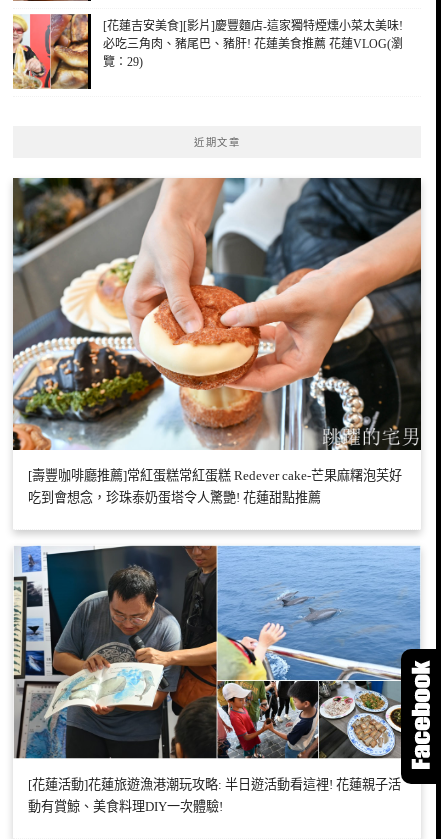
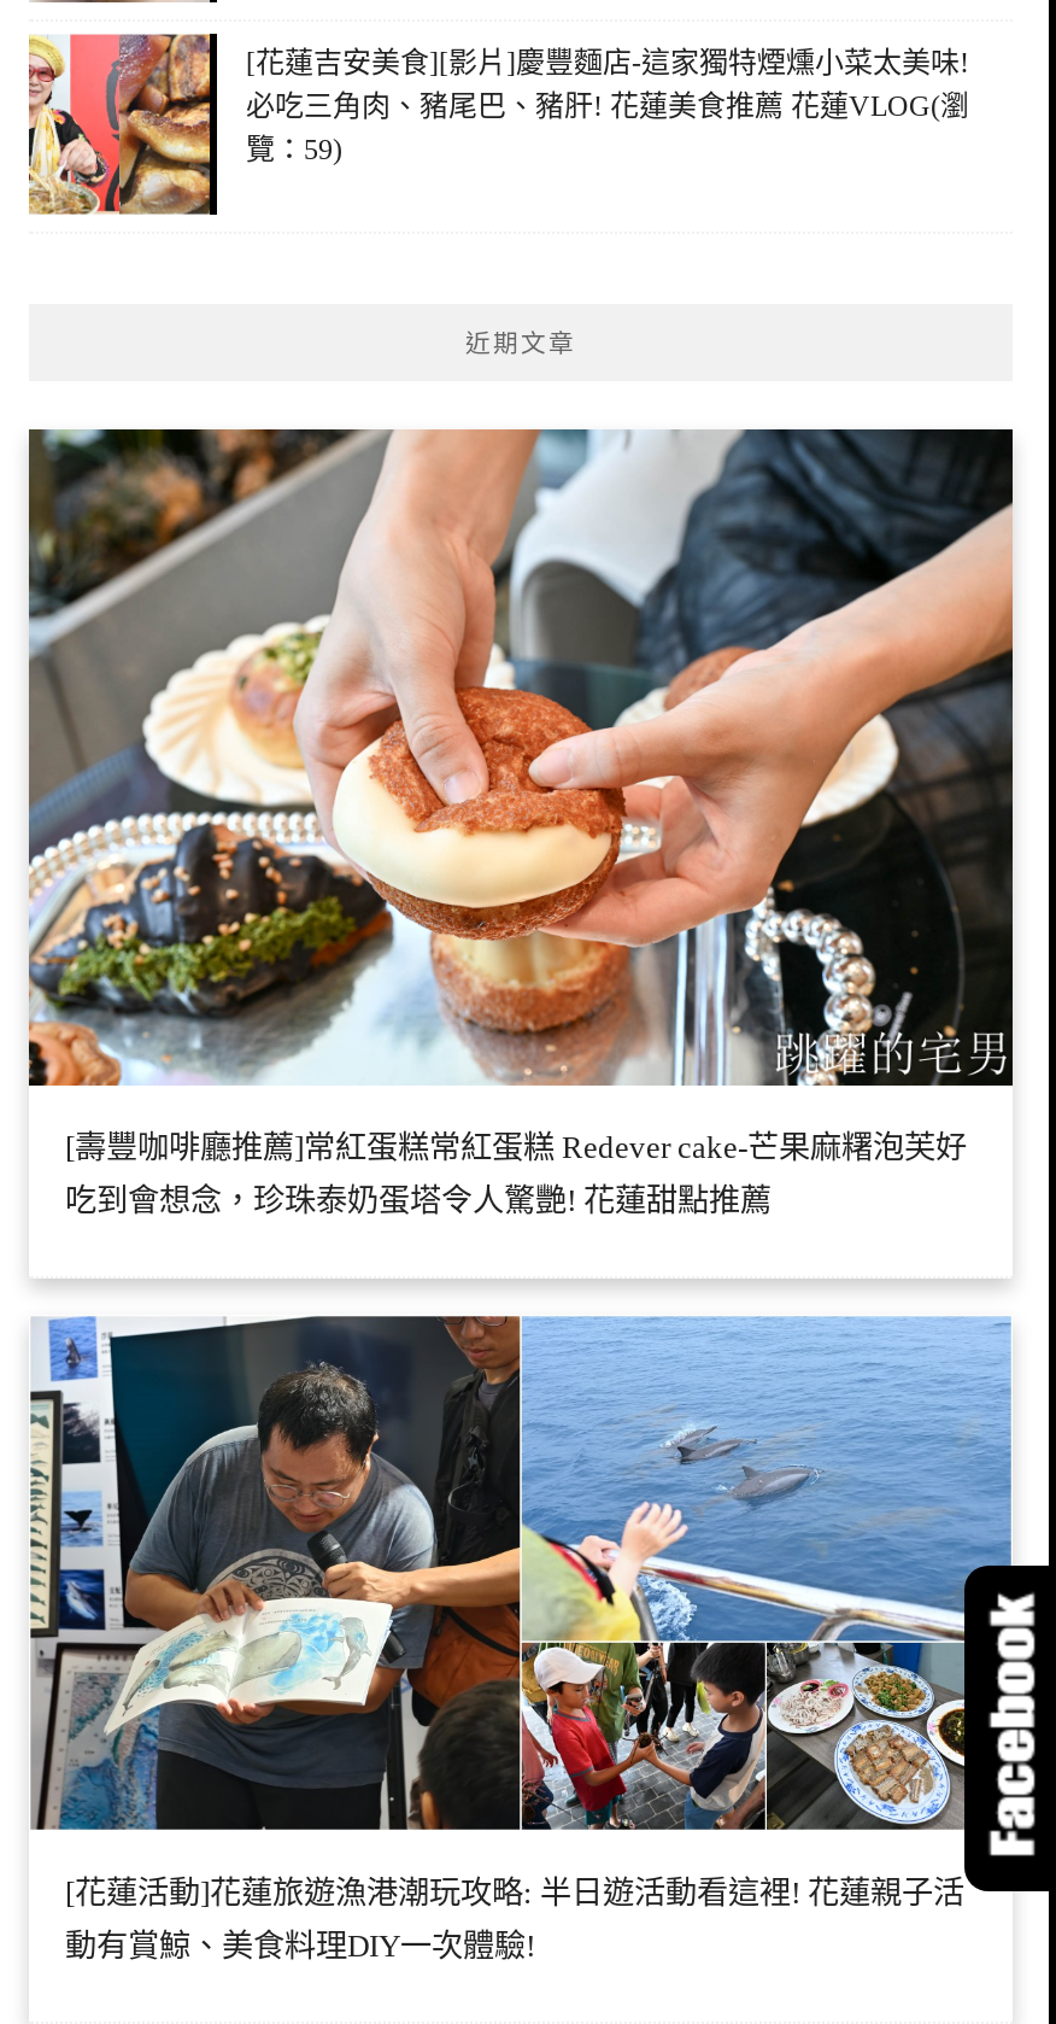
- 覽：29)
+ 覽：59)
